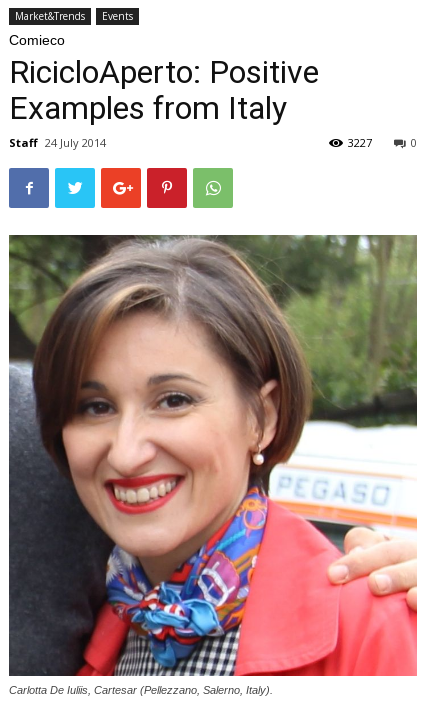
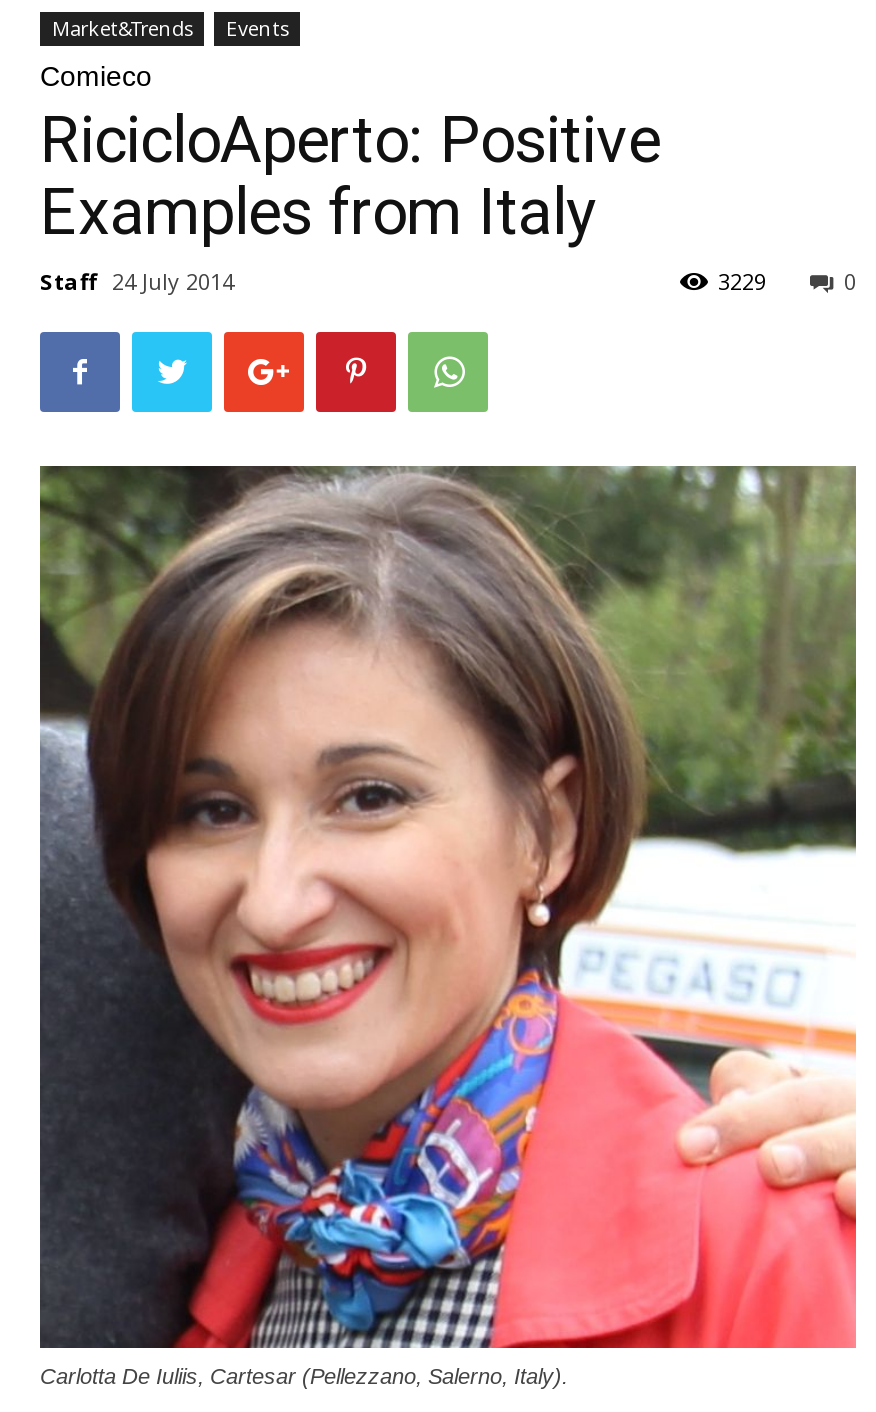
- 3227
+ 3229
